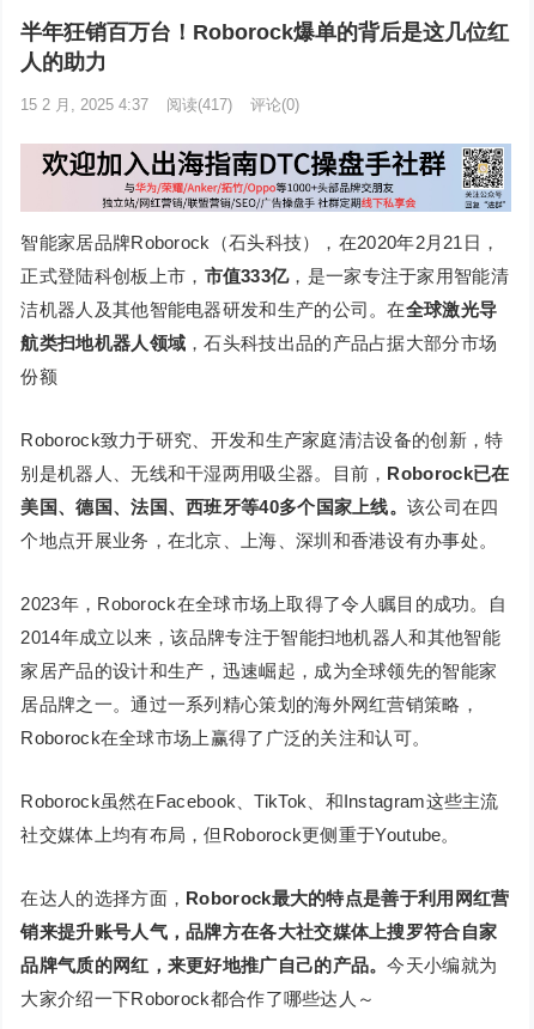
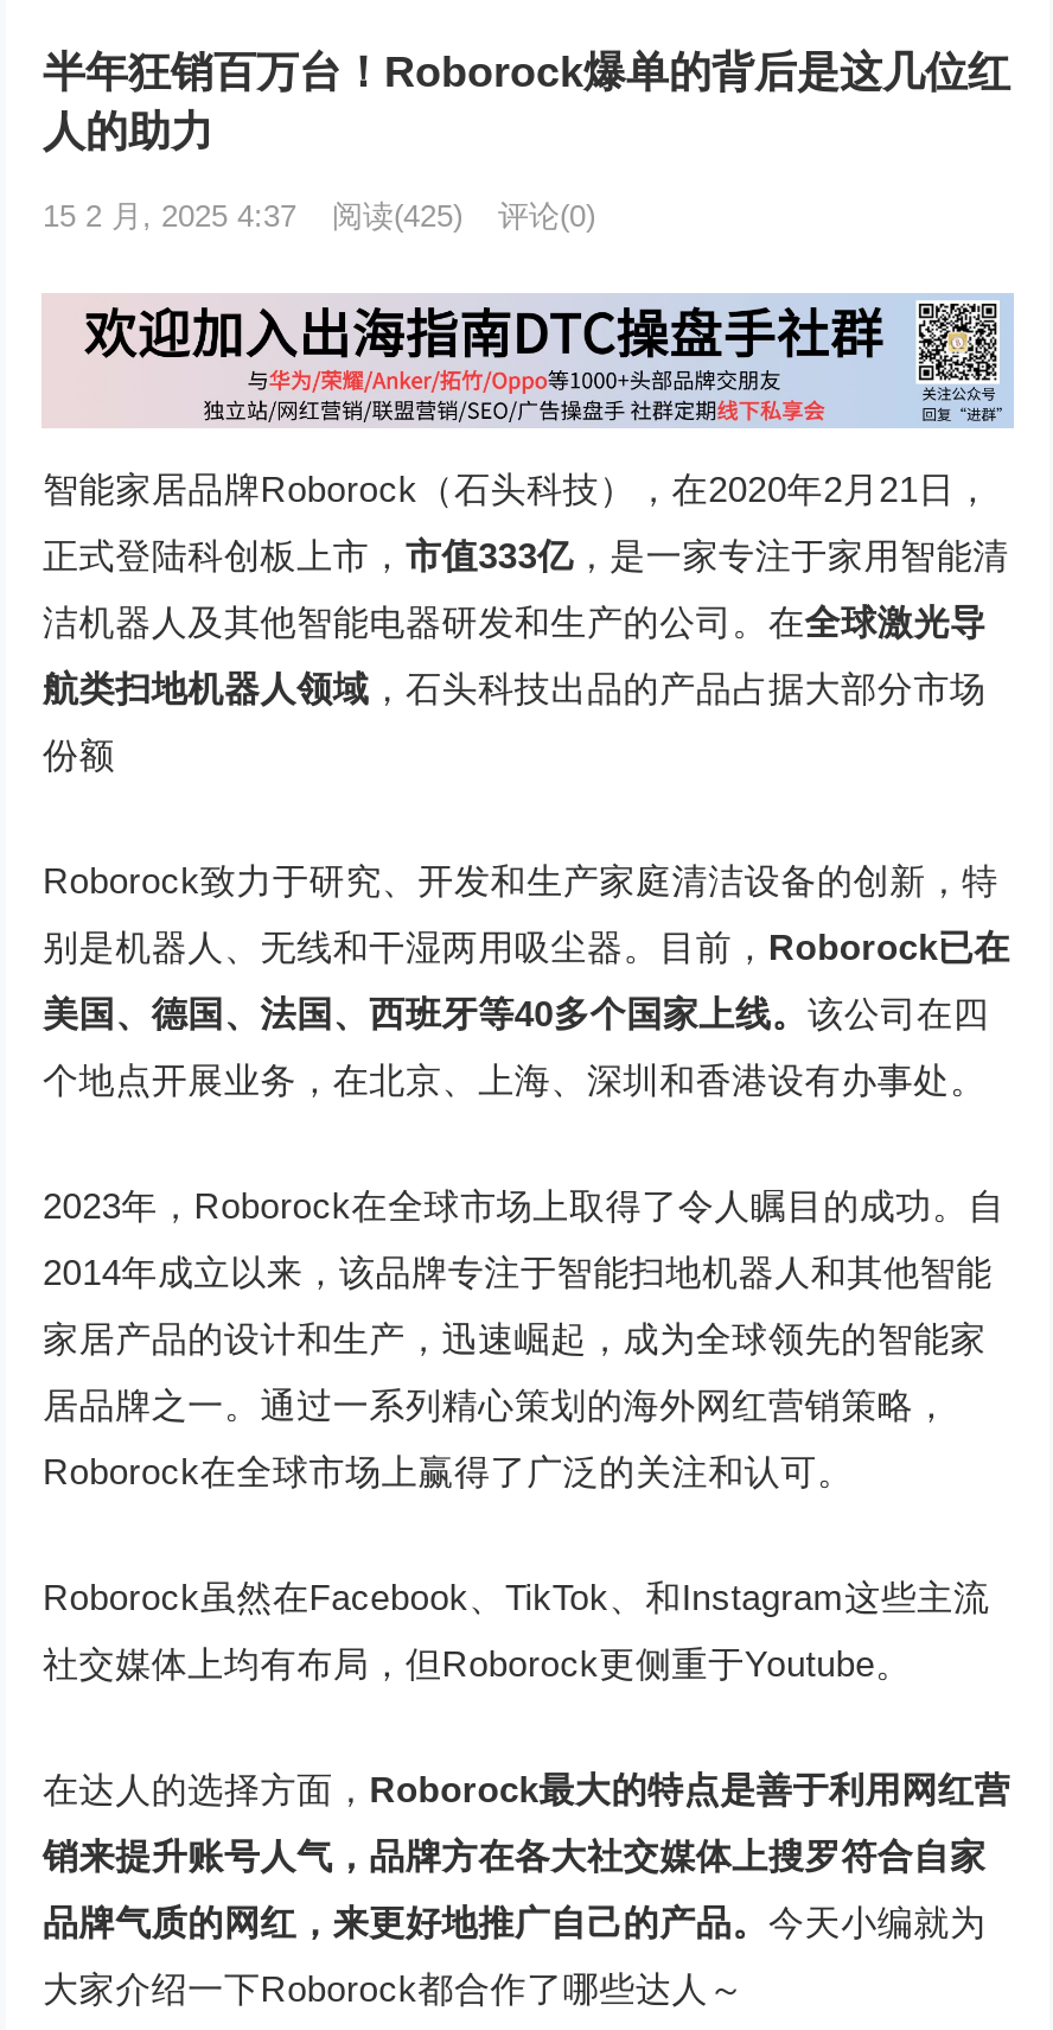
- 15 2 月, 2025 4:37 阅读(417) 评论(0)
+ 15 2 月, 2025 4:37 阅读(425) 评论(0)
